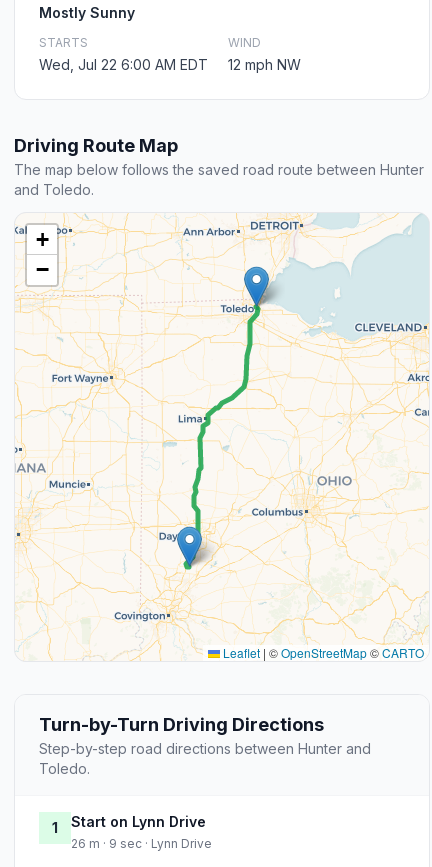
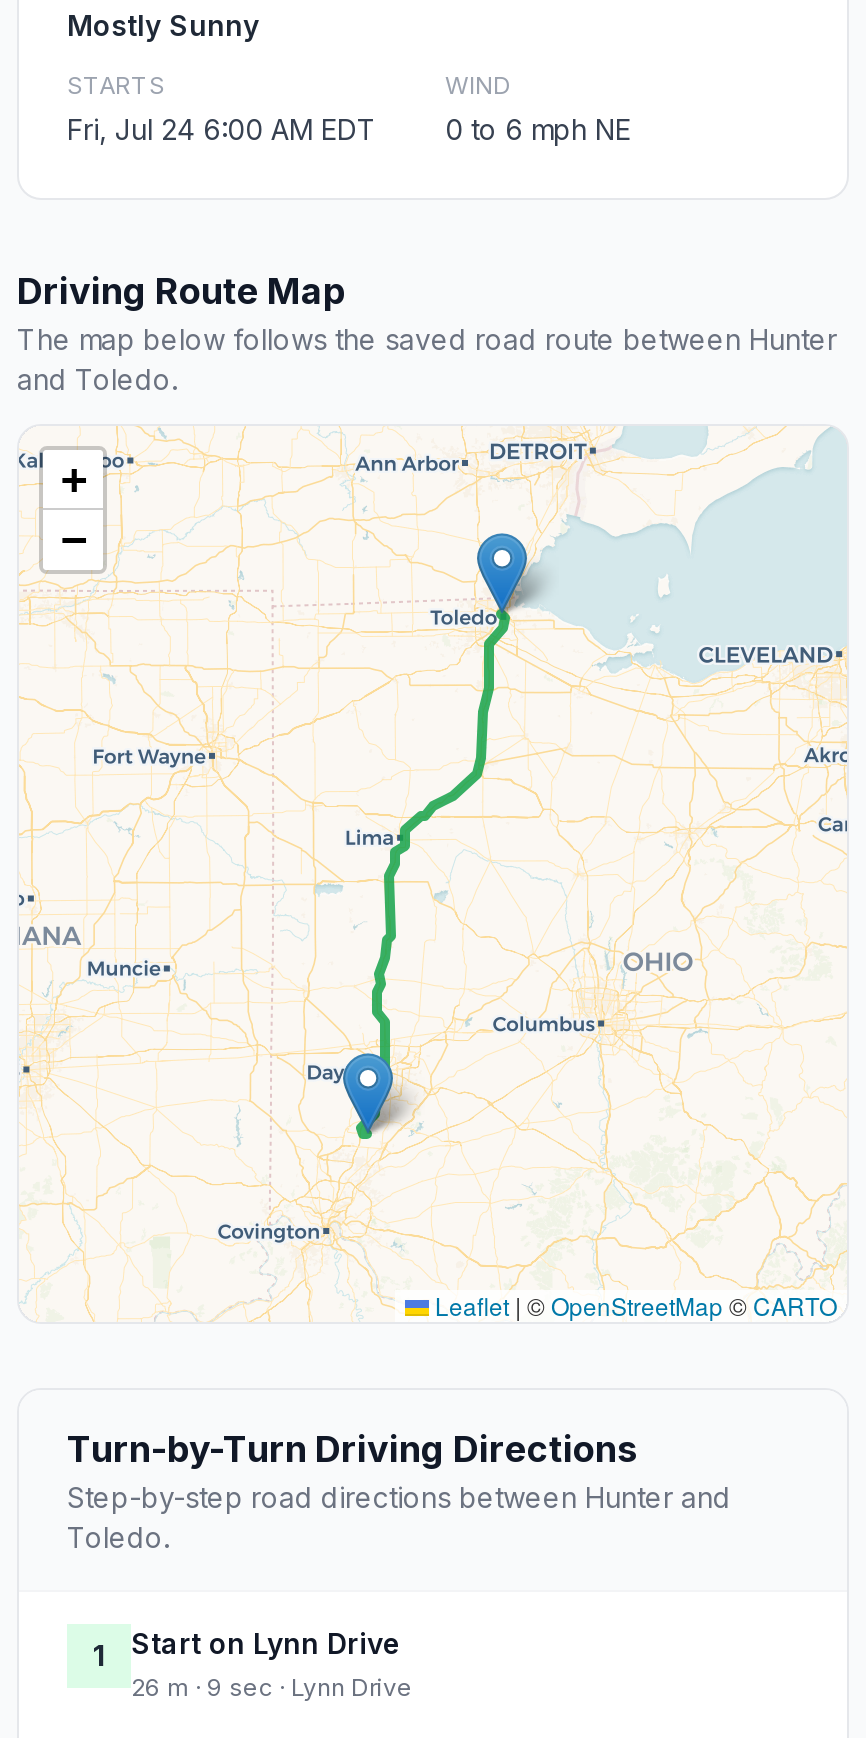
- Wed, Jul 22 6:00 AM EDT
+ Fri, Jul 24 6:00 AM EDT

- 12 mph NW
+ 0 to 6 mph NE
